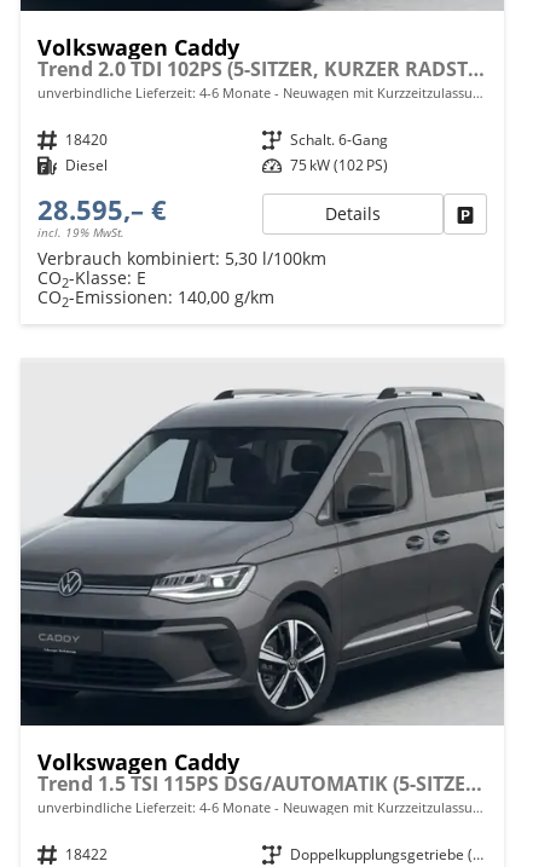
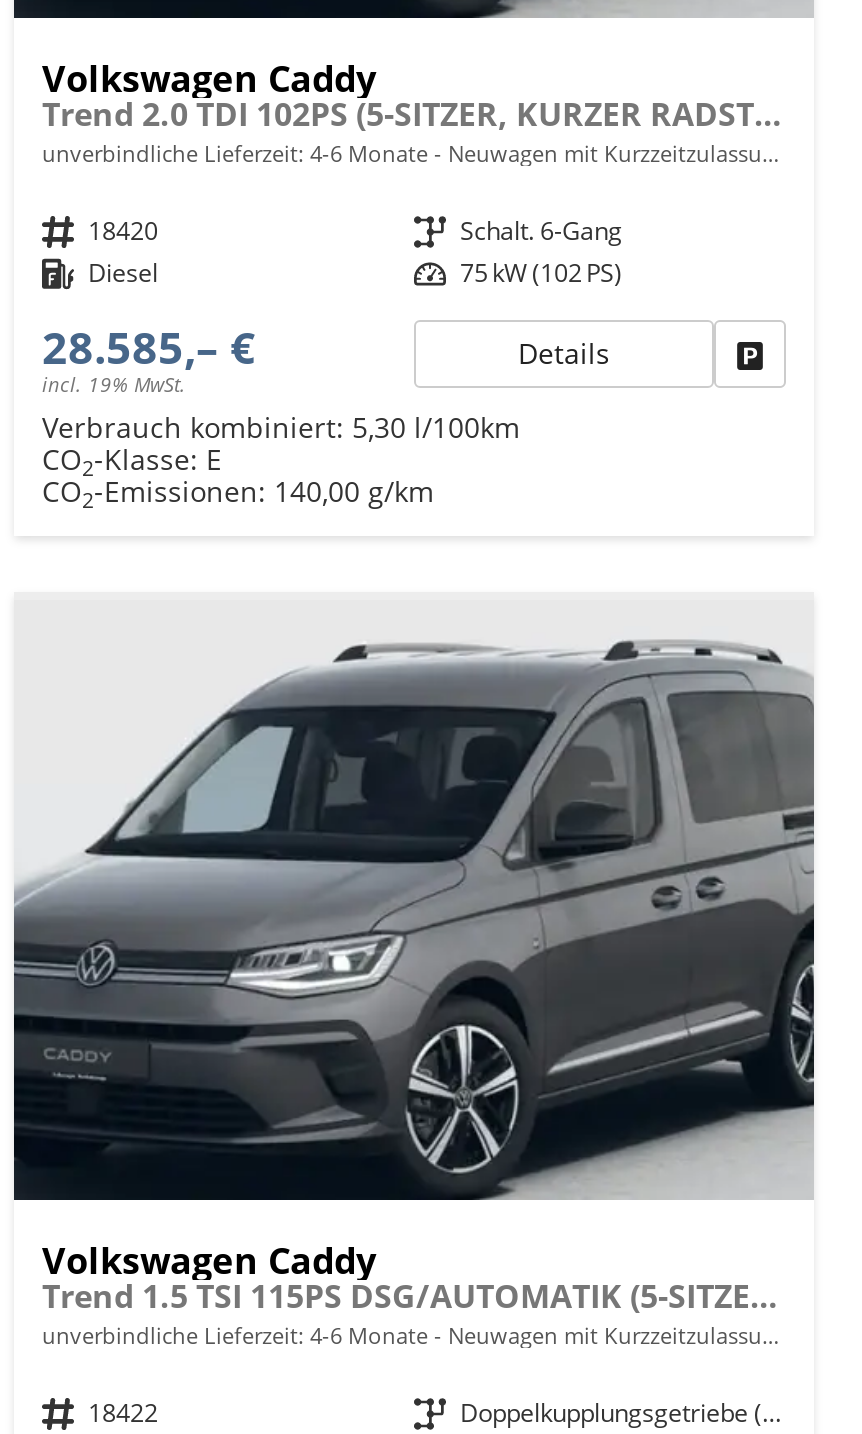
- 28.595,– €
+ 28.585,– €
